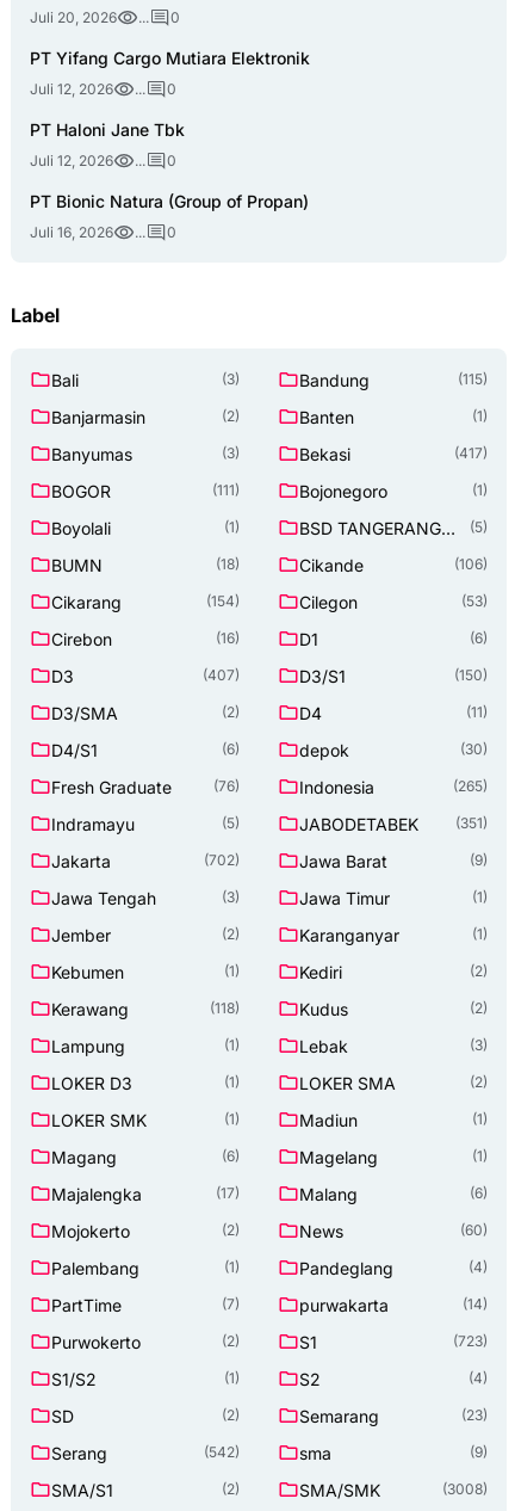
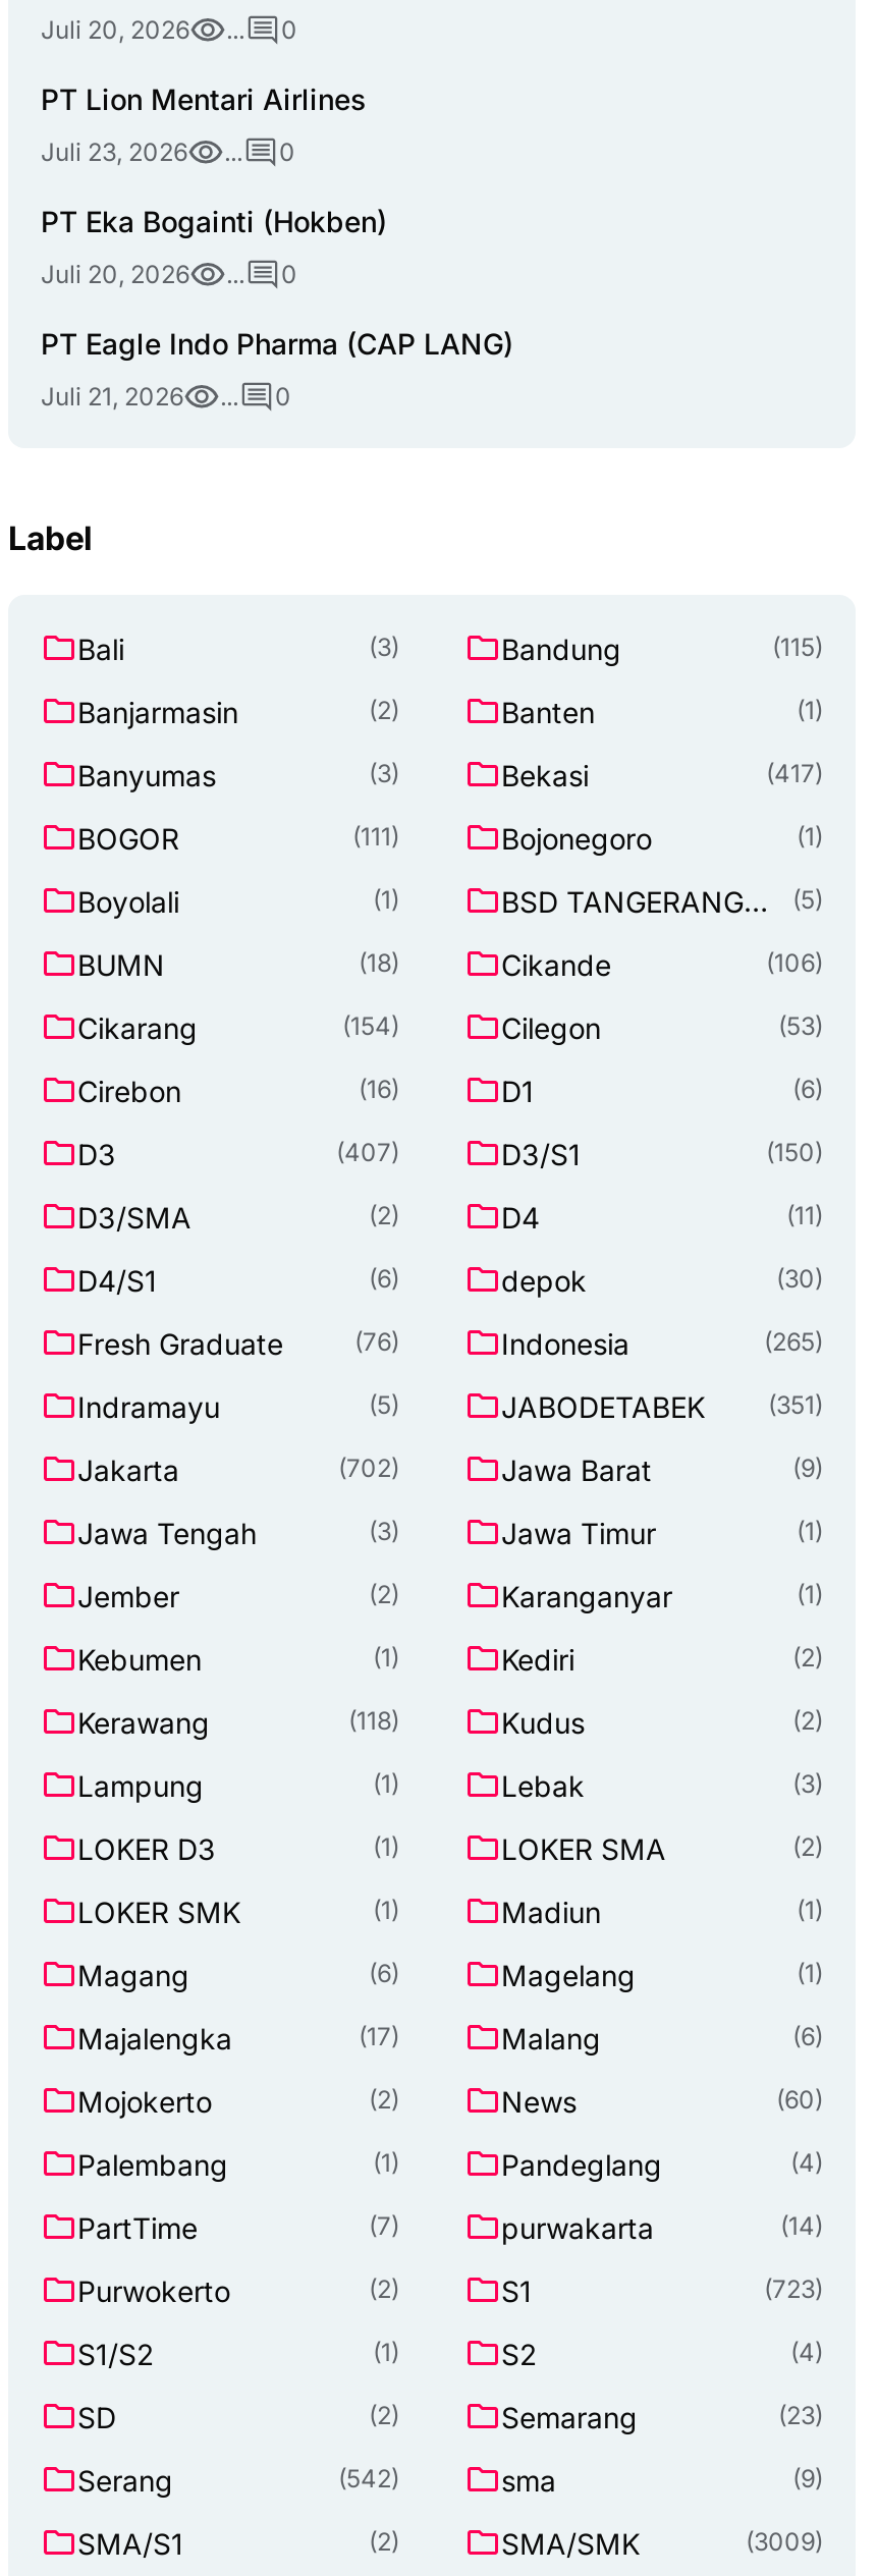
- PT Yifang Cargo Mutiara Elektronik
+ PT Lion Mentari Airlines

- Juli 12, 2026
+ Juli 23, 2026

- PT Haloni Jane Tbk
+ PT Eka Bogainti (Hokben)

- Juli 12, 2026
+ Juli 20, 2026

- PT Bionic Natura (Group of Propan)
+ PT Eagle Indo Pharma (CAP LANG)

- Juli 16, 2026
+ Juli 21, 2026

- (3008)
+ (3009)
